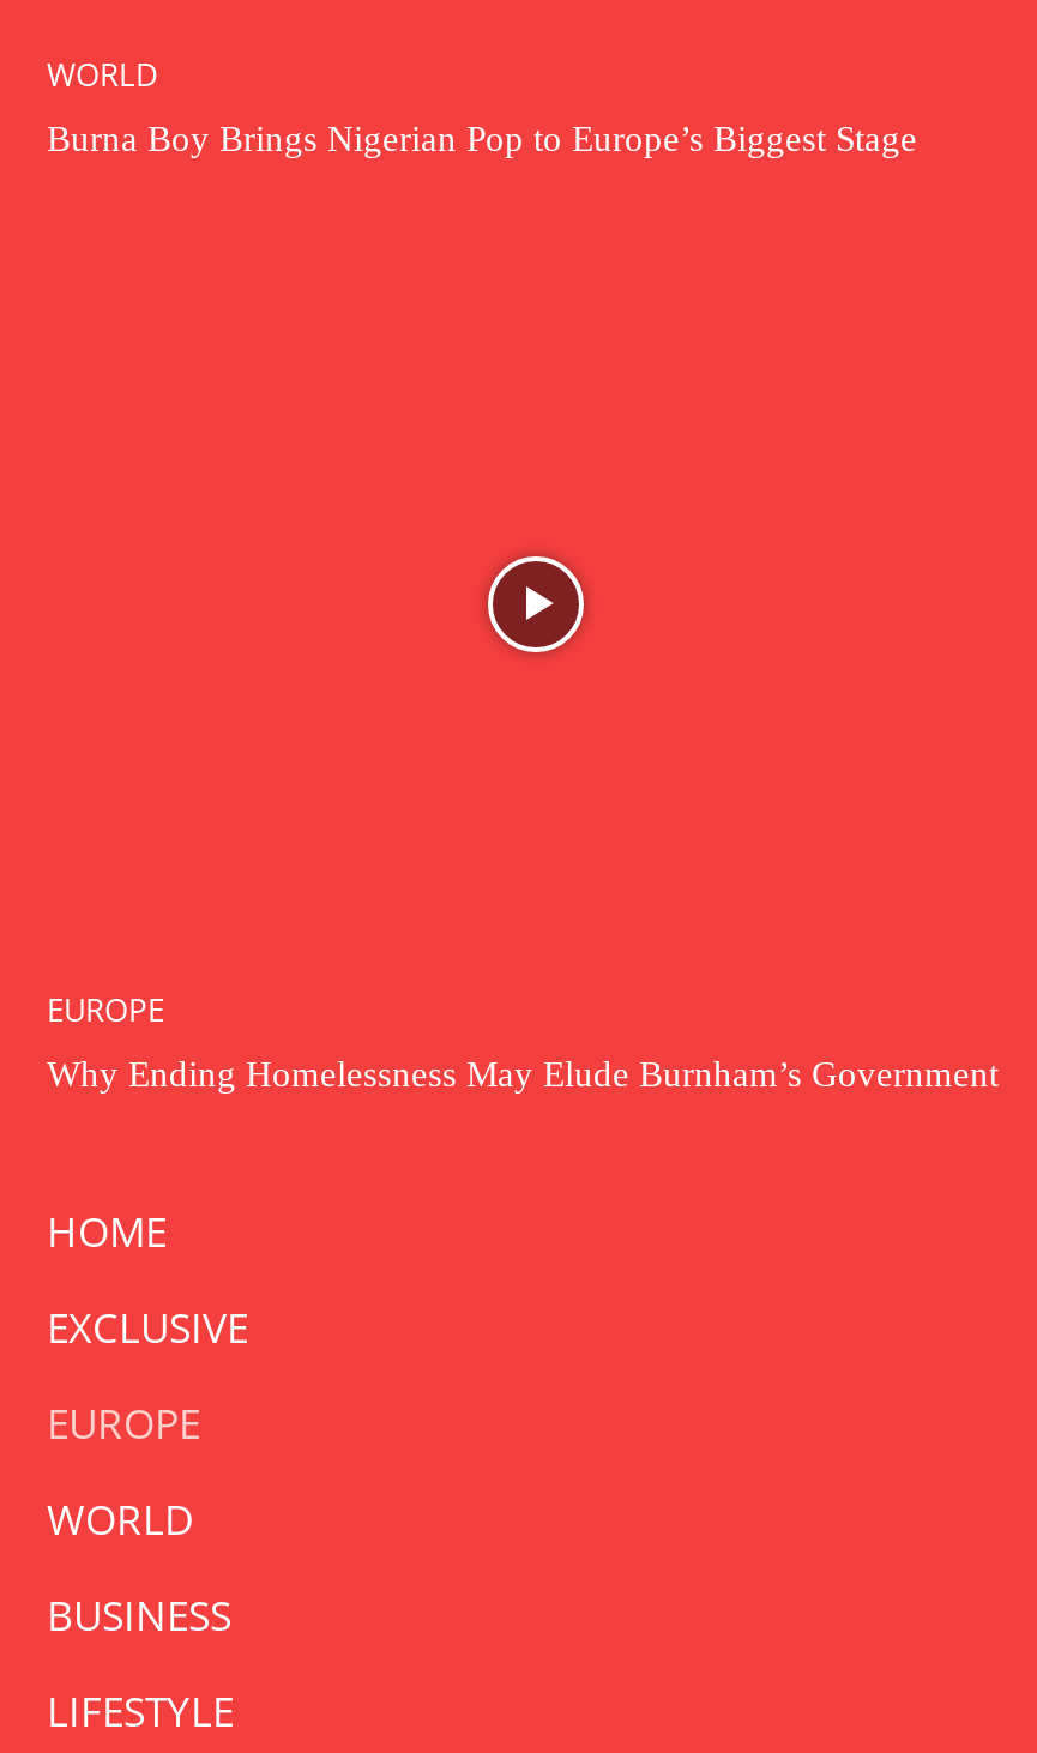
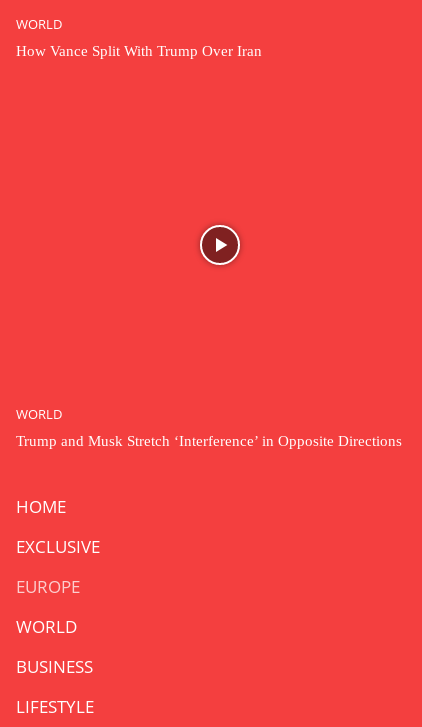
- Burna Boy Brings Nigerian Pop to Europe’s Biggest Stage
+ How Vance Split With Trump Over Iran

- EUROPE
+ WORLD

- Why Ending Homelessness May Elude Burnham’s Government
+ Trump and Musk Stretch ‘Interference’ in Opposite Directions
